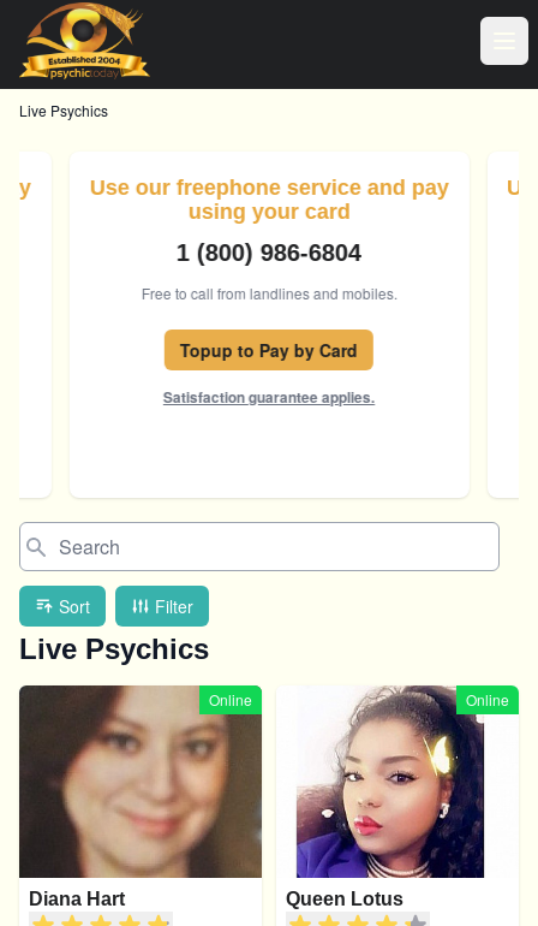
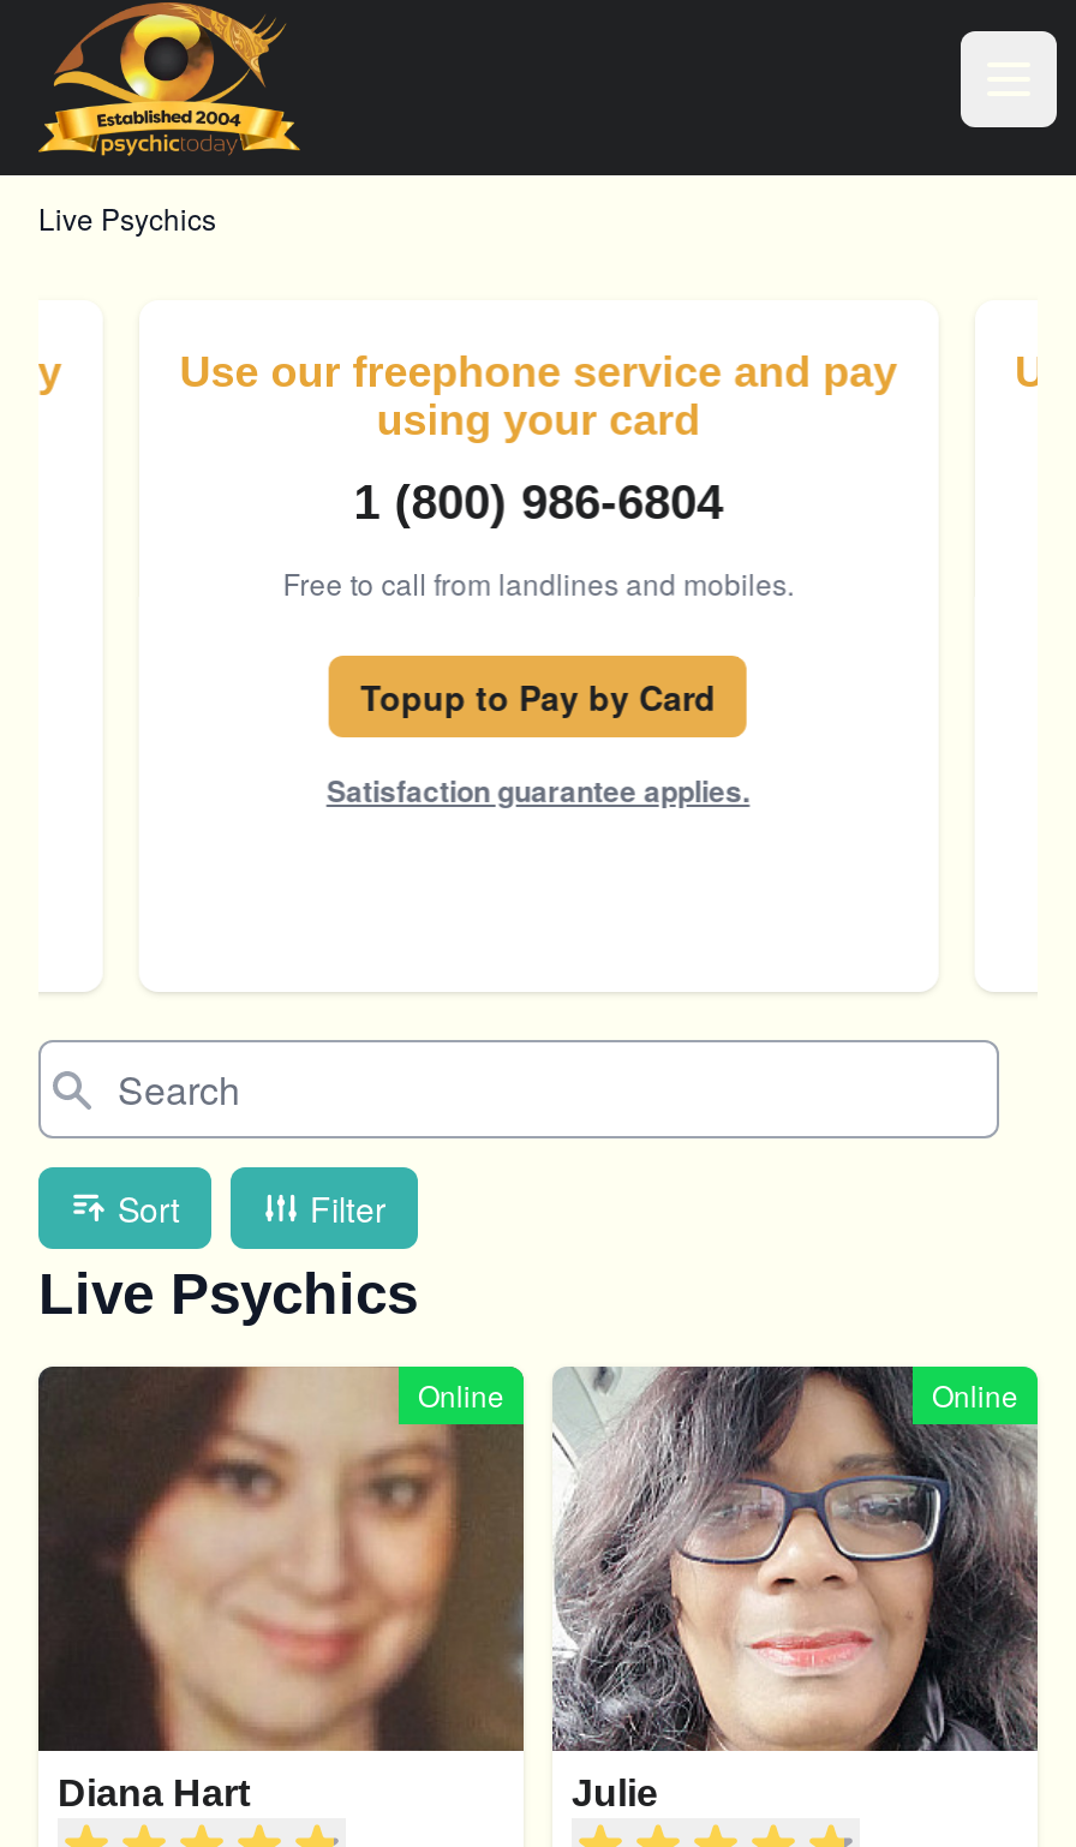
- [image]
- Queen Lotus
+ [image]
+ Julie
